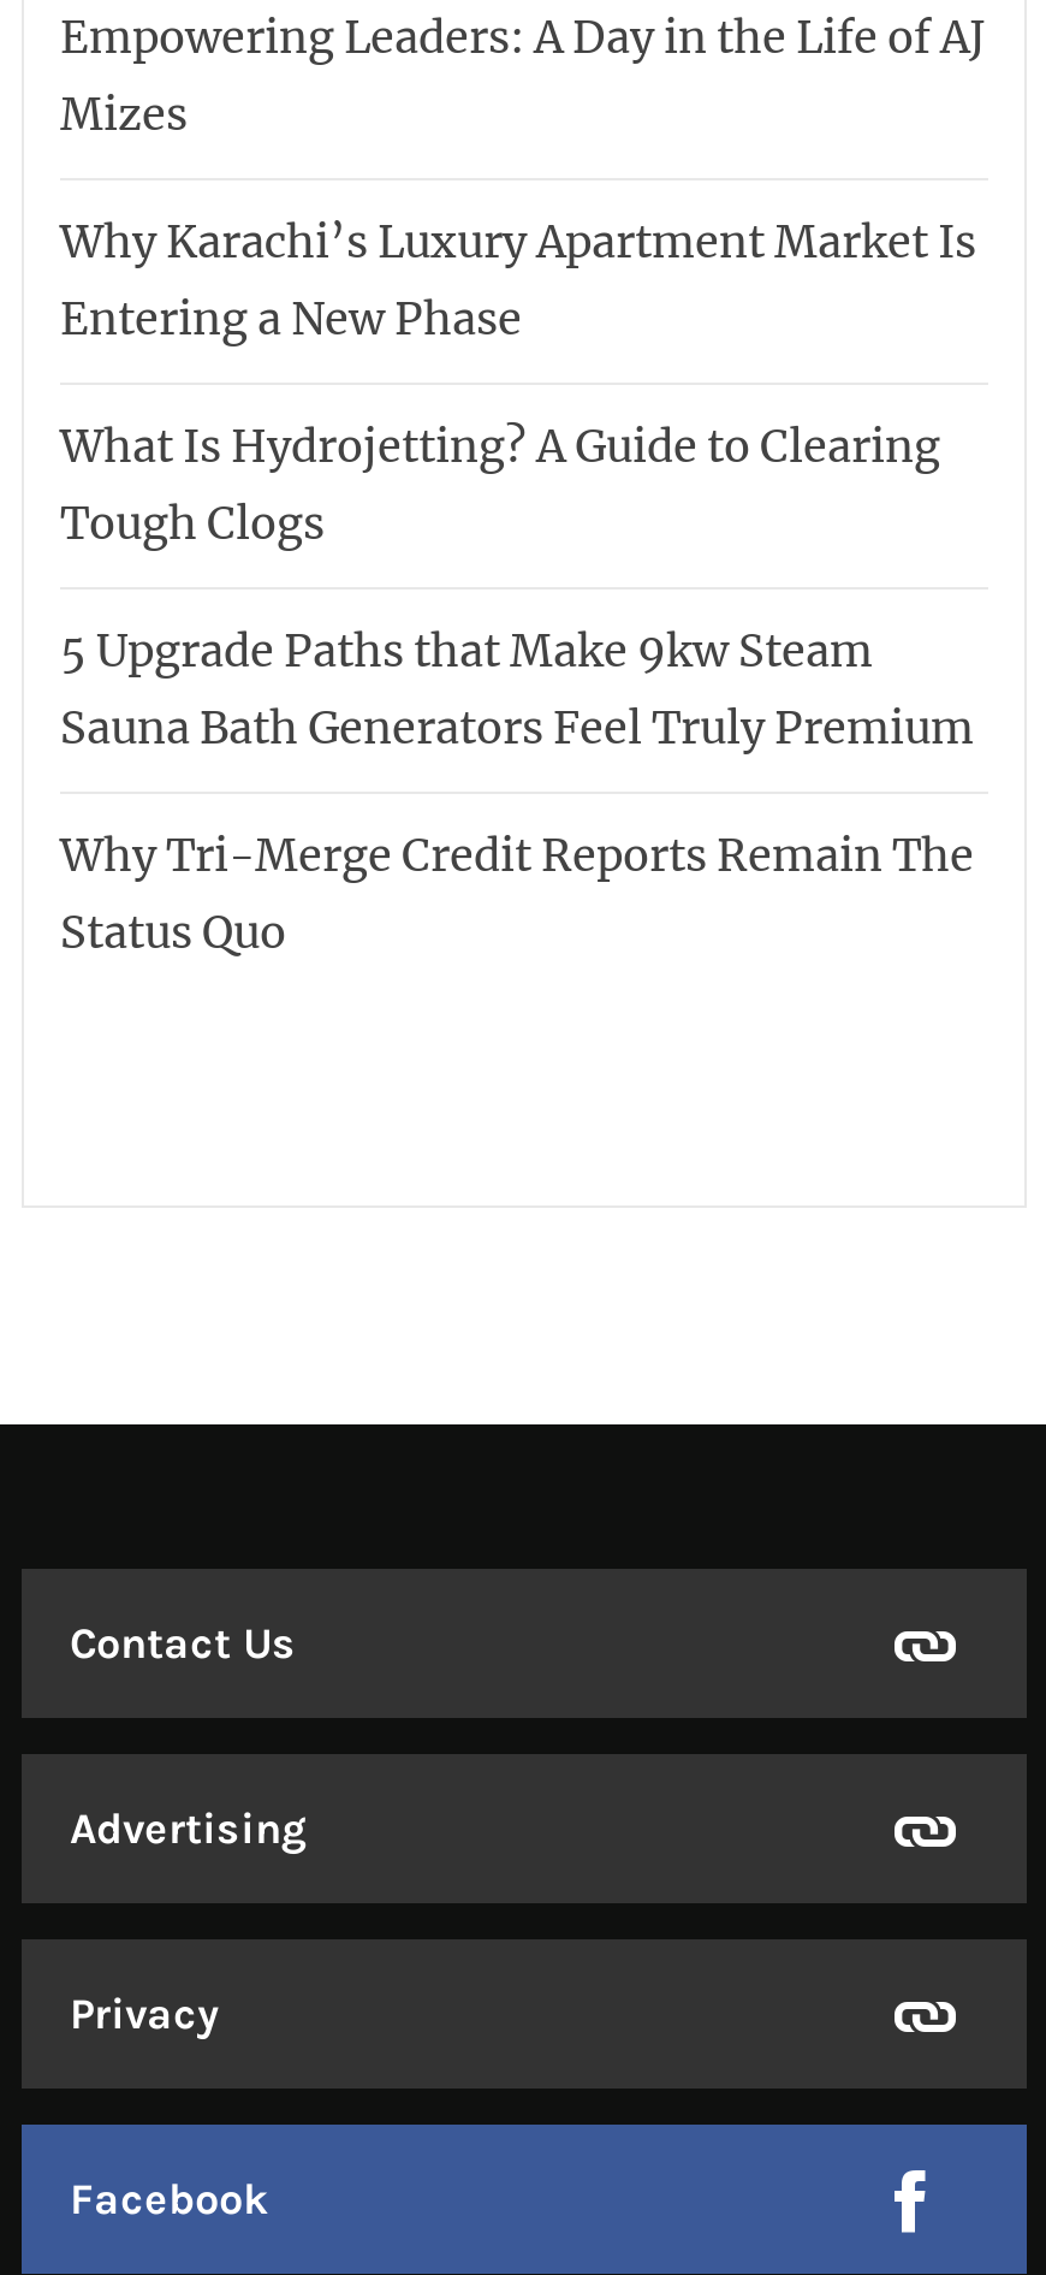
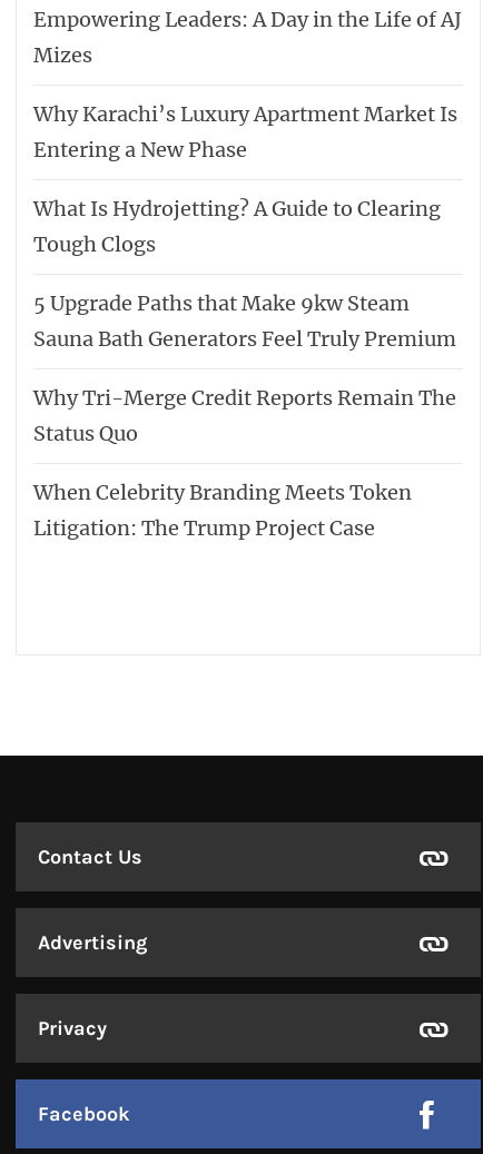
+ When Celebrity Branding Meets Token
+ Litigation: The Trump Project Case
